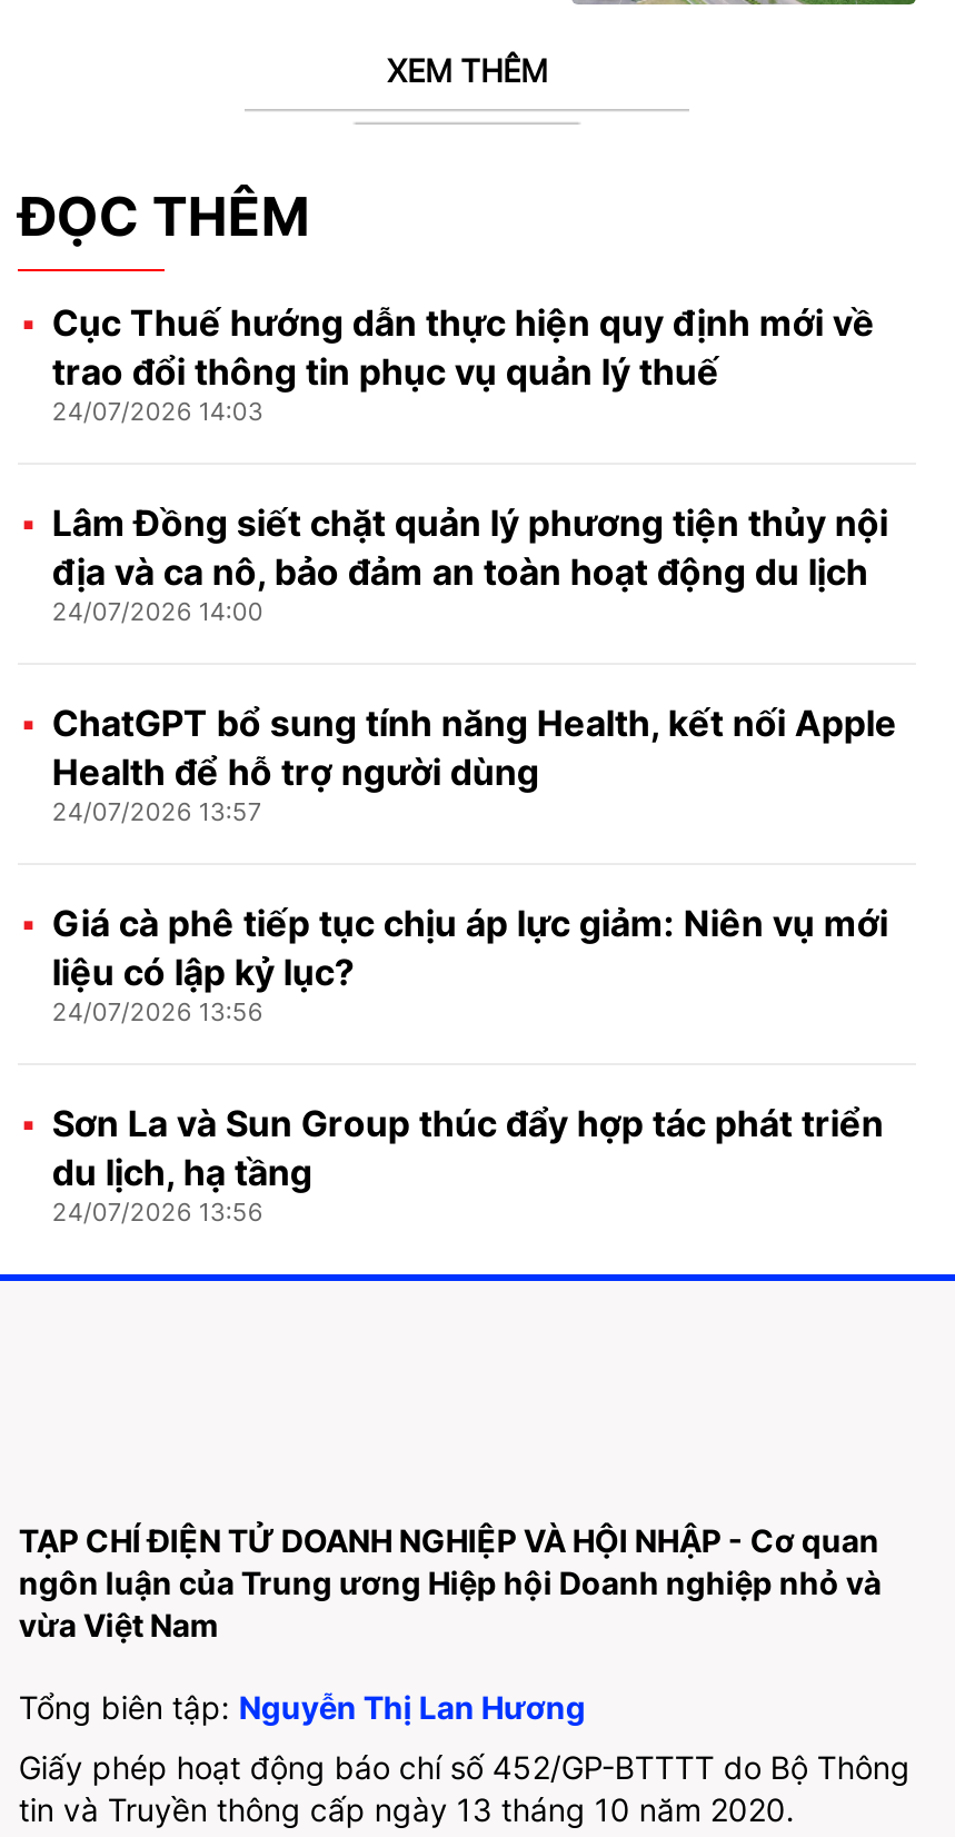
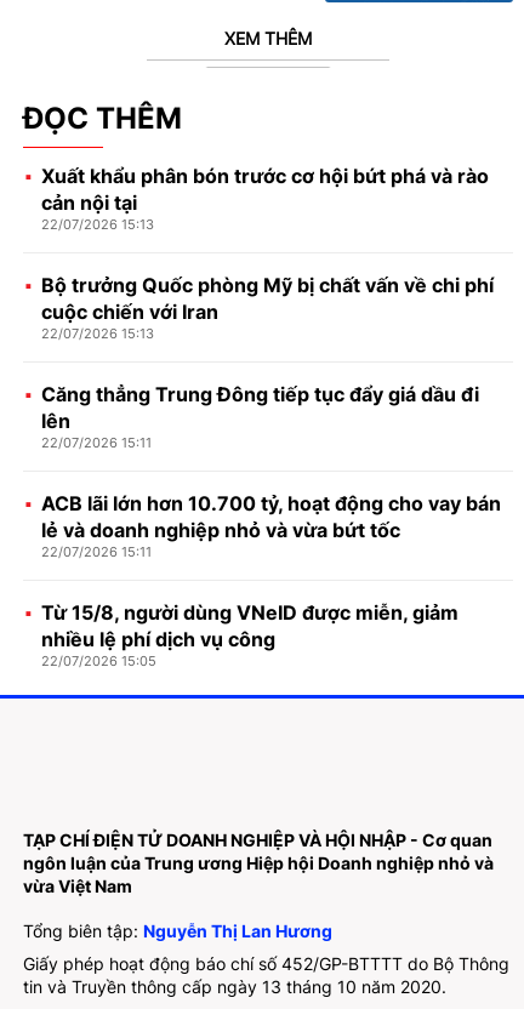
- Cục Thuế hướng dẫn thực hiện quy định mới về
- trao đổi thông tin phục vụ quản lý thuế
- 24/07/2026 14:03
+ Xuất khẩu phân bón trước cơ hội bứt phá và rào
+ cản nội tại
+ 22/07/2026 15:13

- Lâm Đồng siết chặt quản lý phương tiện thủy nội
- địa và ca nô, bảo đảm an toàn hoạt động du lịch
- 24/07/2026 14:00
+ Bộ trưởng Quốc phòng Mỹ bị chất vấn về chi phí
+ cuộc chiến với Iran
+ 22/07/2026 15:13

- ChatGPT bổ sung tính năng Health, kết nối Apple
- Health để hỗ trợ người dùng
- 24/07/2026 13:57
+ Căng thẳng Trung Đông tiếp tục đẩy giá dầu đi
+ lên
+ 22/07/2026 15:11

- Giá cà phê tiếp tục chịu áp lực giảm: Niên vụ mới
- liệu có lập kỷ lục?
- 24/07/2026 13:56
+ ACB lãi lớn hơn 10.700 tỷ, hoạt động cho vay bán
+ lẻ và doanh nghiệp nhỏ và vừa bứt tốc
+ 22/07/2026 15:11

- Sơn La và Sun Group thúc đẩy hợp tác phát triển
- du lịch, hạ tầng
- 24/07/2026 13:56
+ Từ 15/8, người dùng VNeID được miễn, giảm
+ nhiều lệ phí dịch vụ công
+ 22/07/2026 15:05
